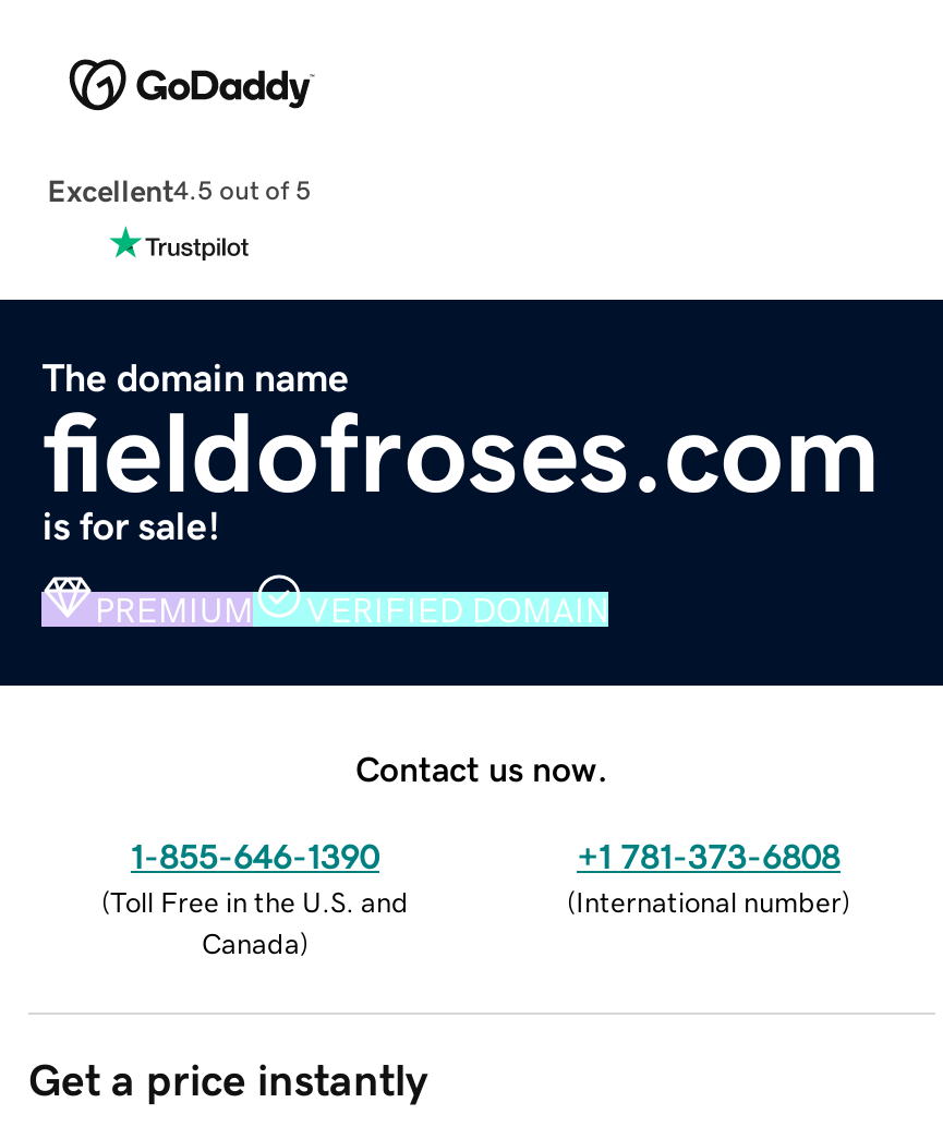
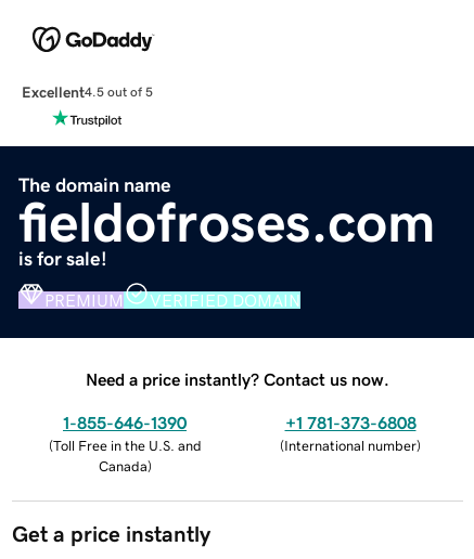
- Contact us now.
+ Need a price instantly? Contact us now.
